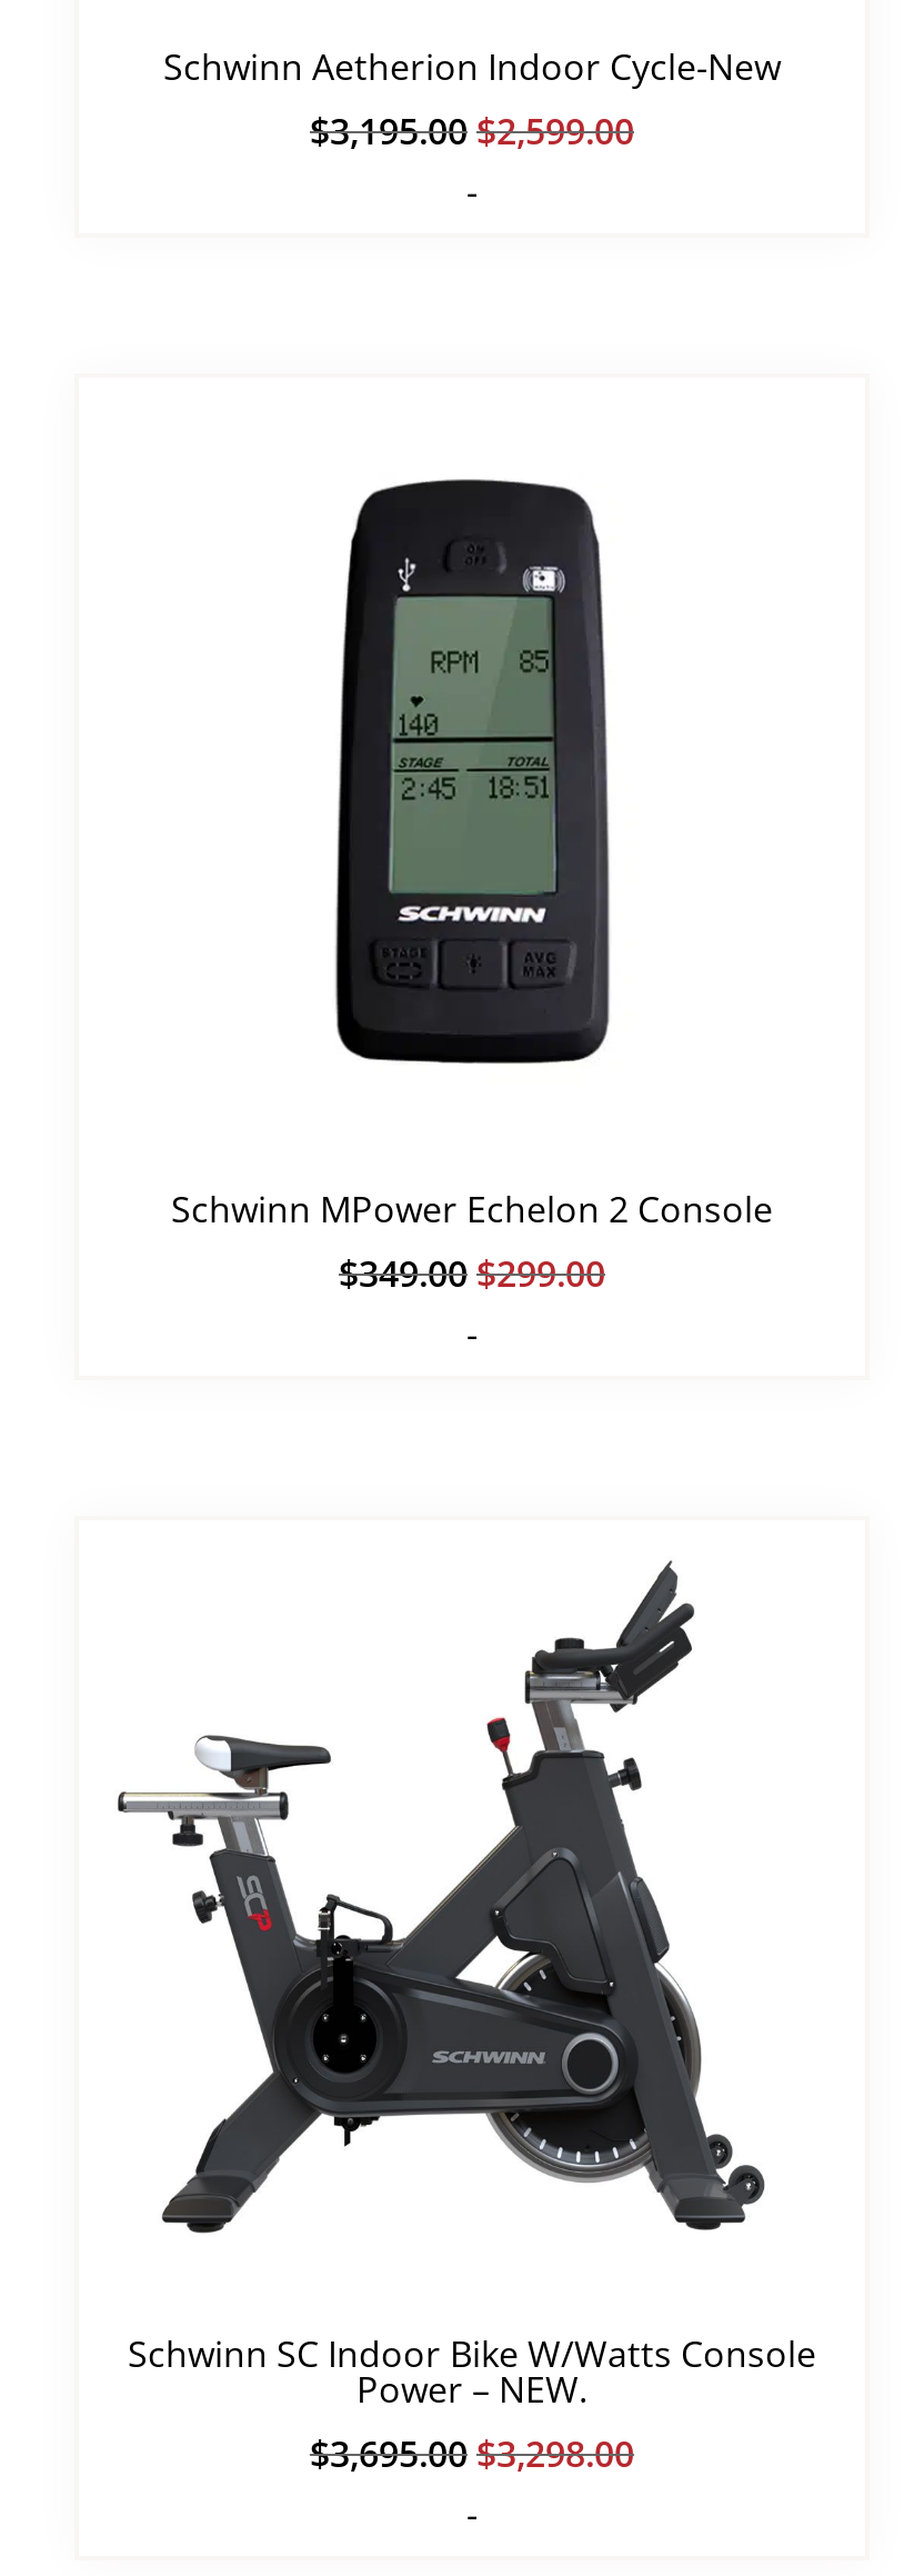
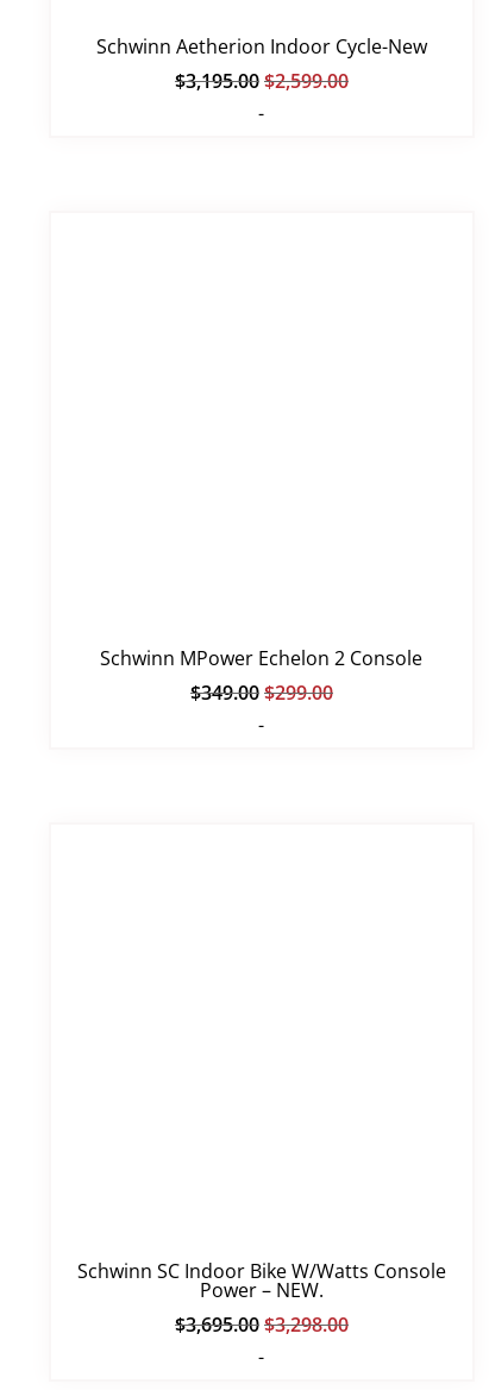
- [image]

- [image]
